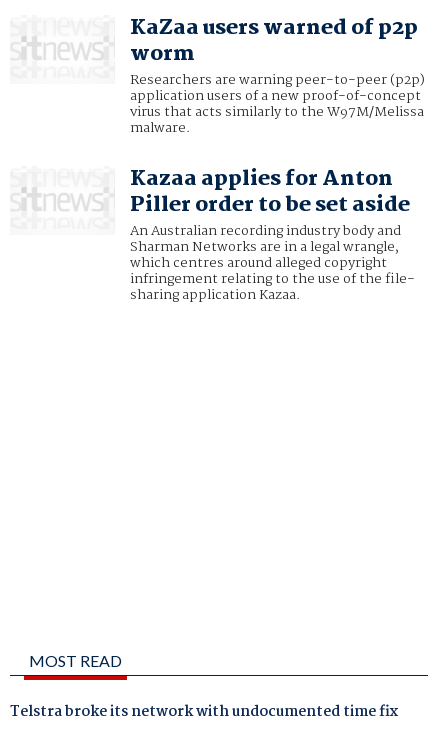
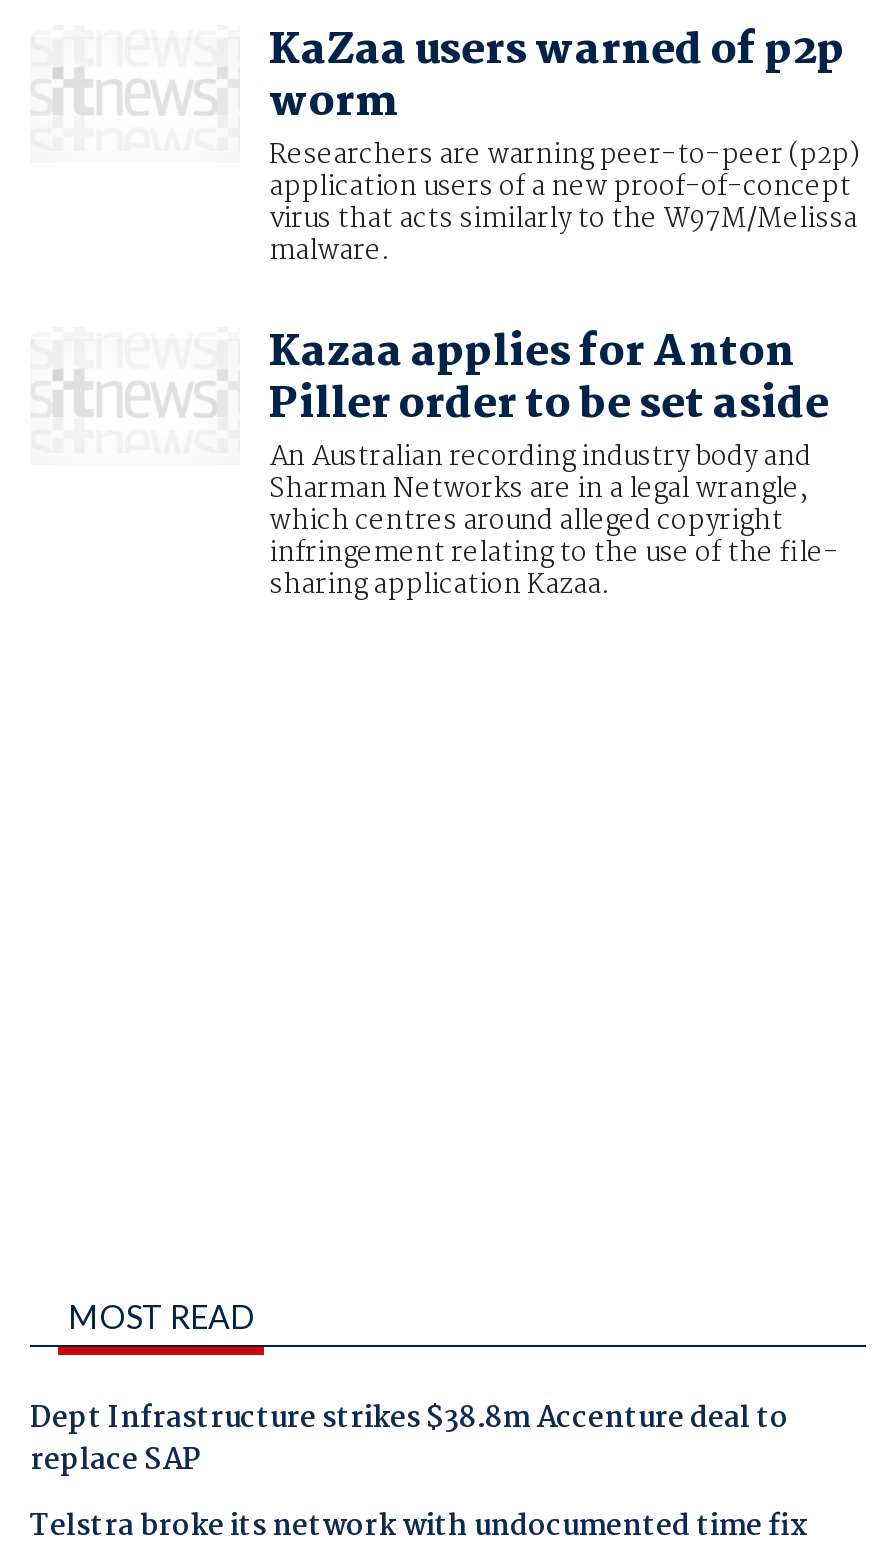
+ Dept Infrastructure strikes $38.8m Accenture deal to
+ replace SAP
